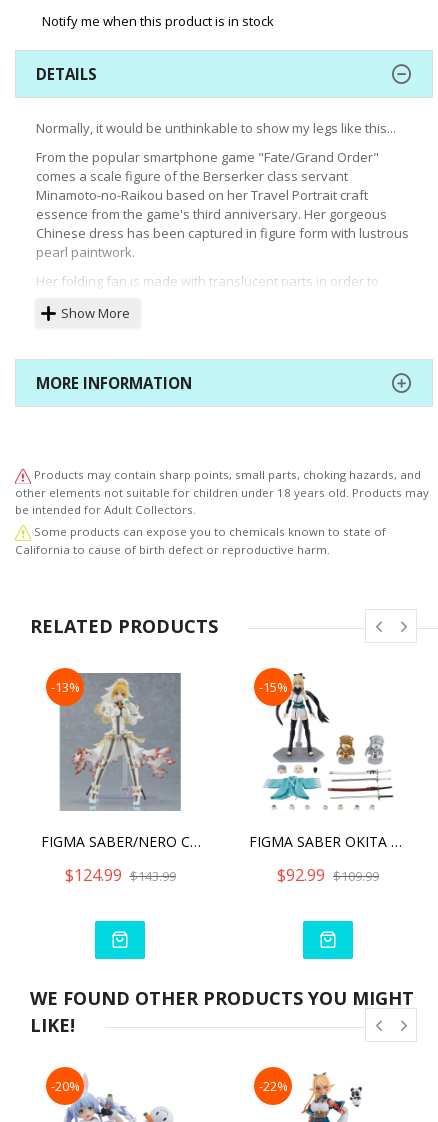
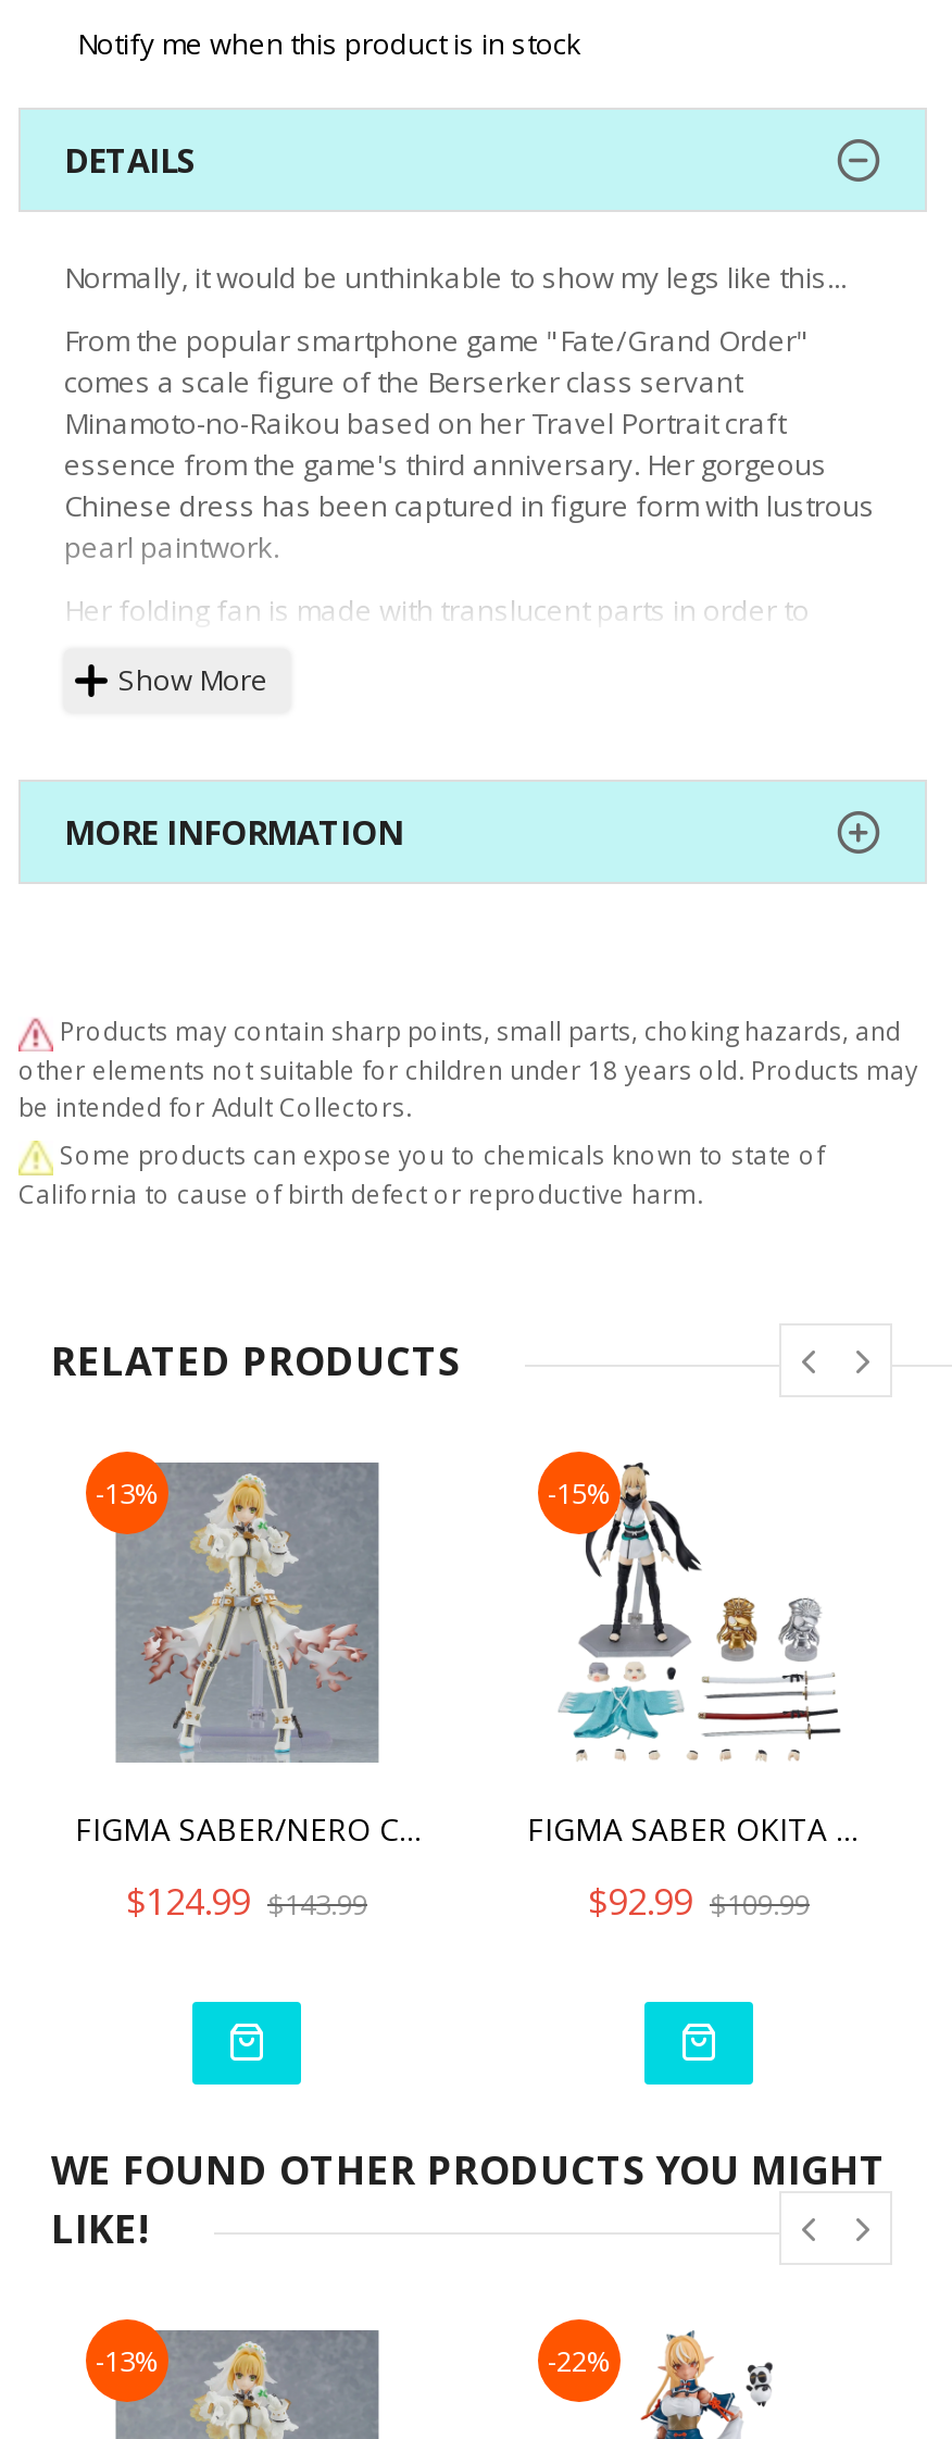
- -20%
+ -13%
